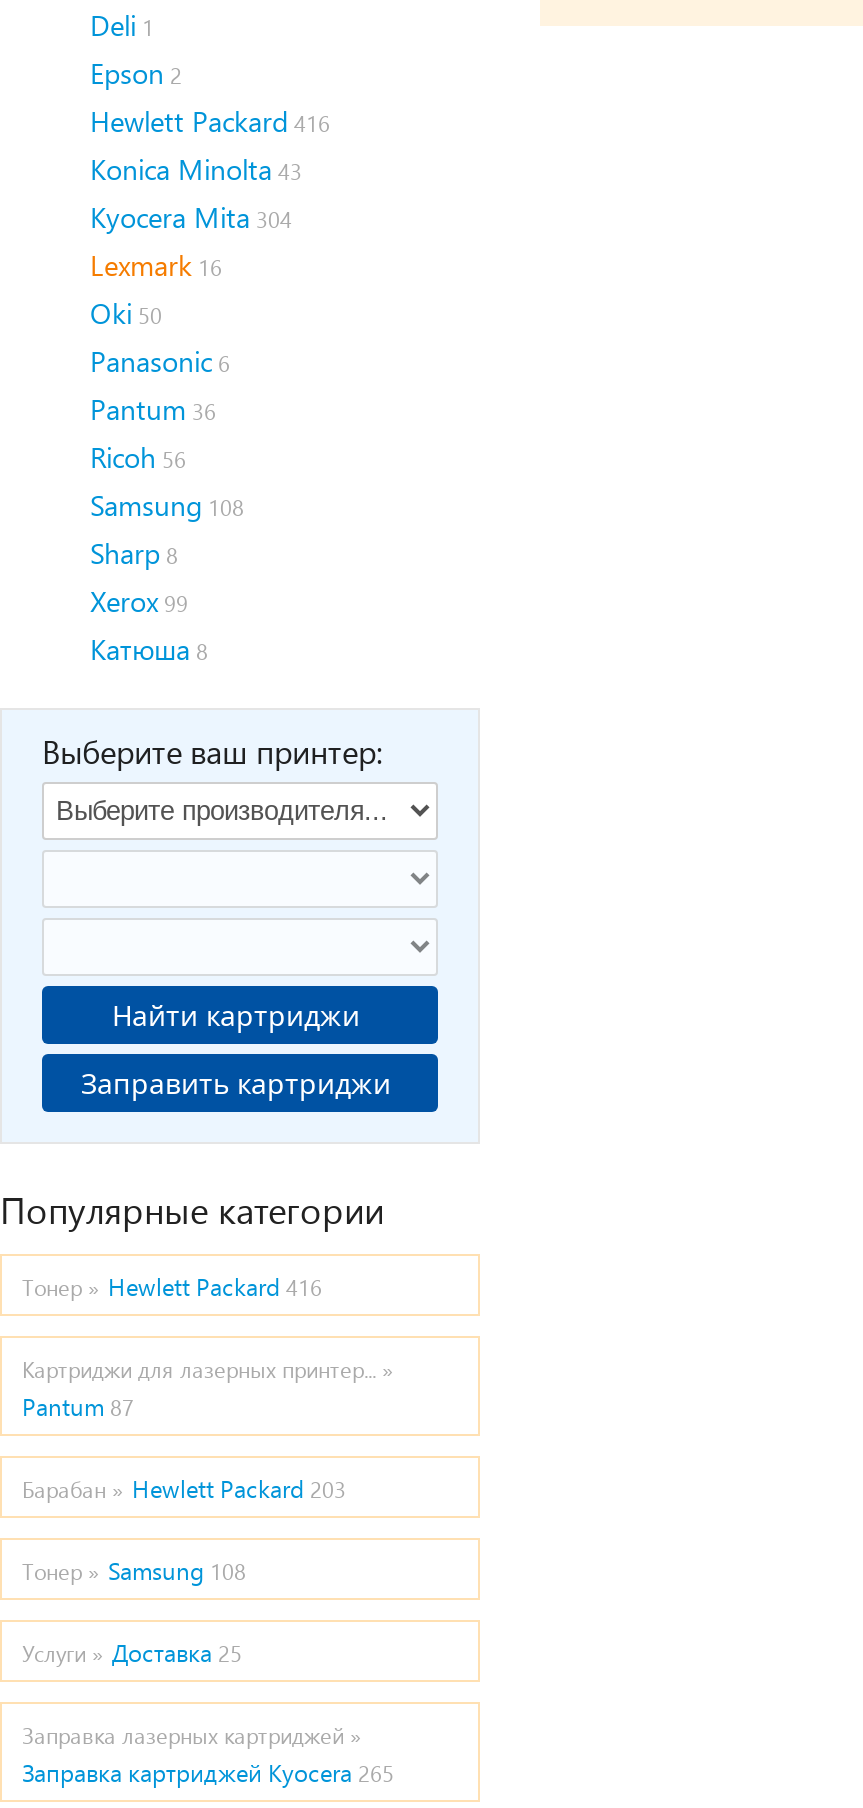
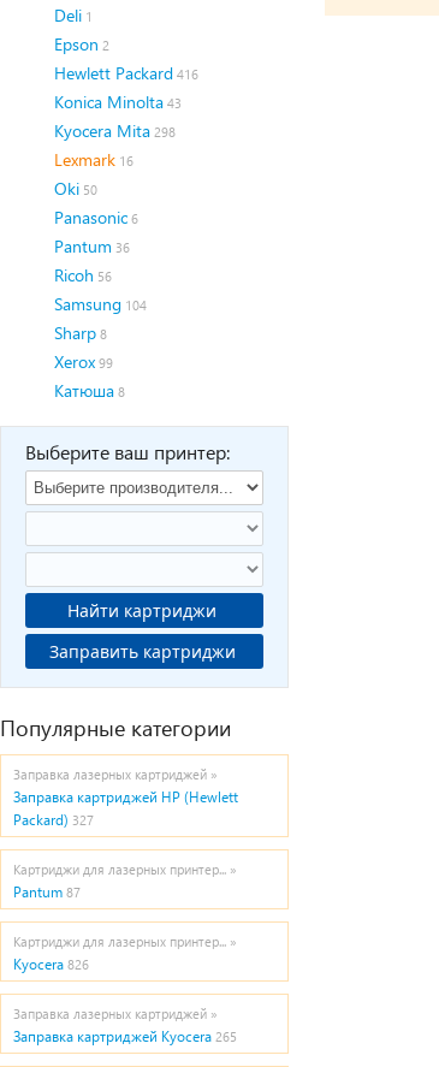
- Kyocera Mita 304
+ Kyocera Mita 298

- Samsung 108
+ Samsung 104

- Тонер » Hewlett Packard 416
+ Заправка лазерных картриджей »
+ Заправка картриджей HP (Hewlett
+ Packard) 327

moved down: Картриджи для лазерных принтер... » | Pantum 87

- Барабан » Hewlett Packard 203
- Тонер » Samsung 108
- Услуги » Доставка 25
+ Картриджи для лазерных принтер... »
+ Kyocera 826
